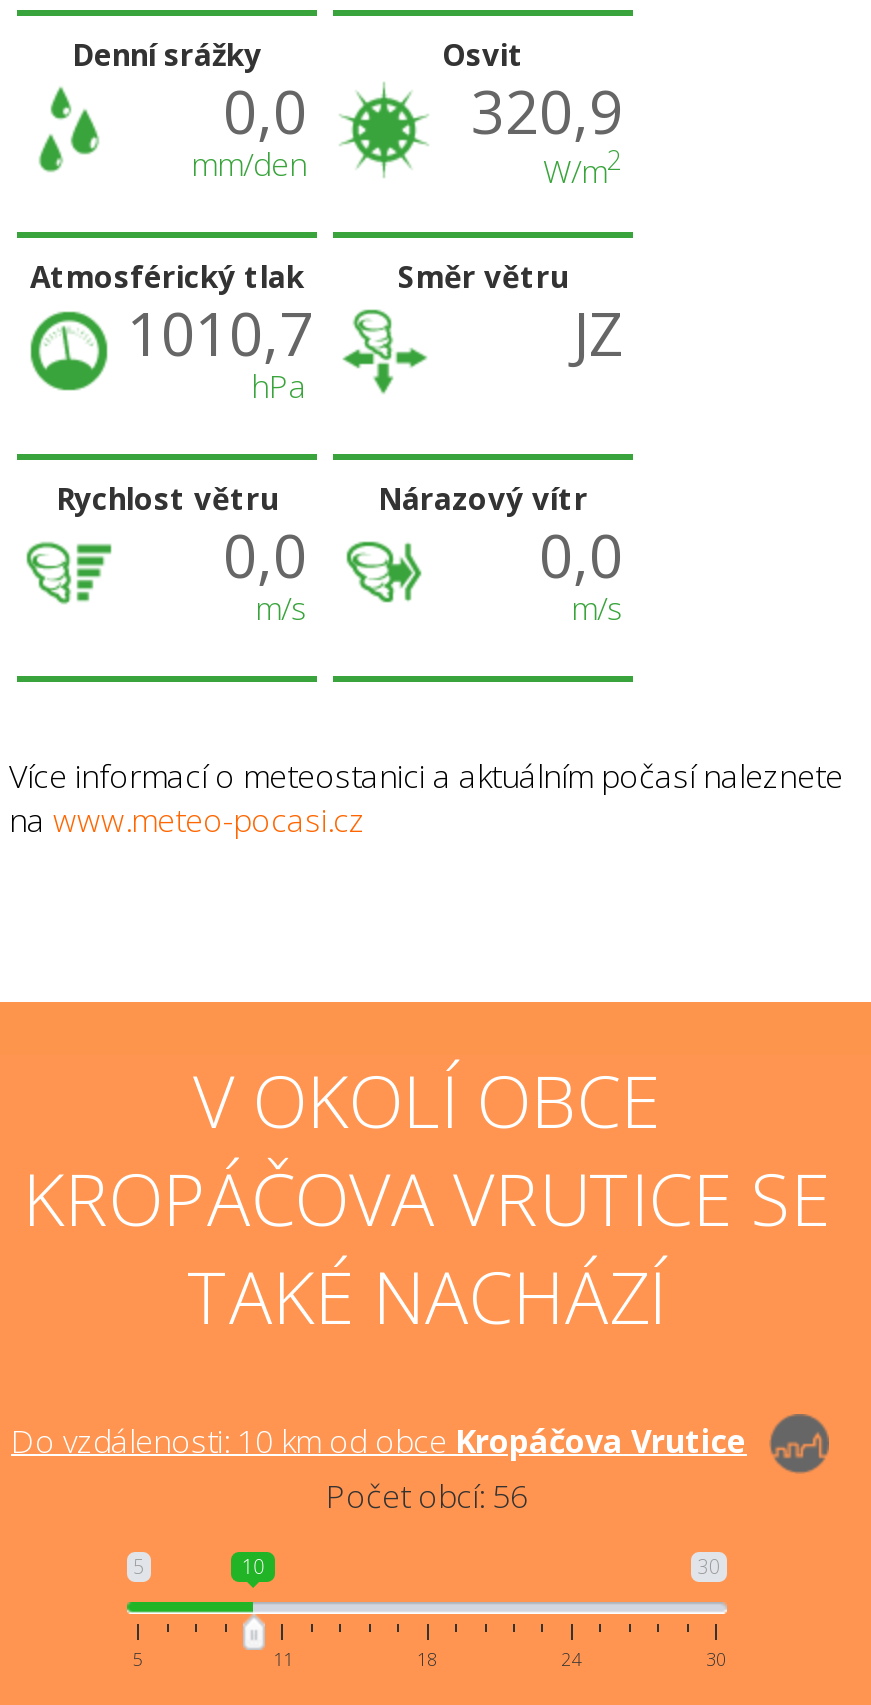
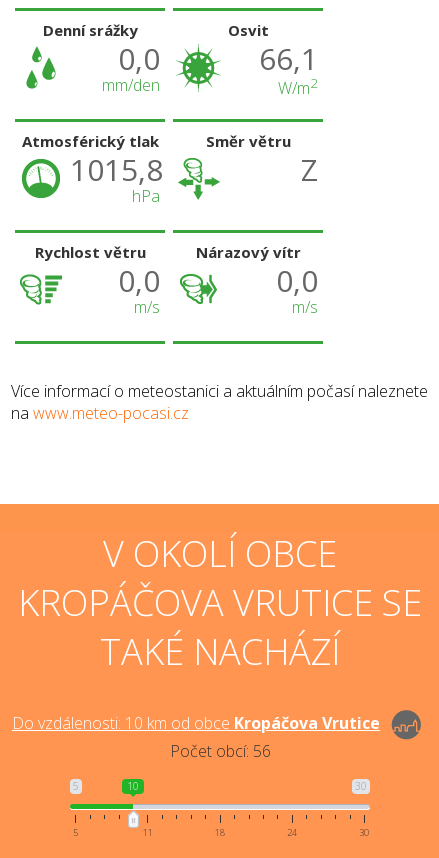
- 320,9
+ 66,1

- 1010,7
+ 1015,8

- JZ
+ Z
